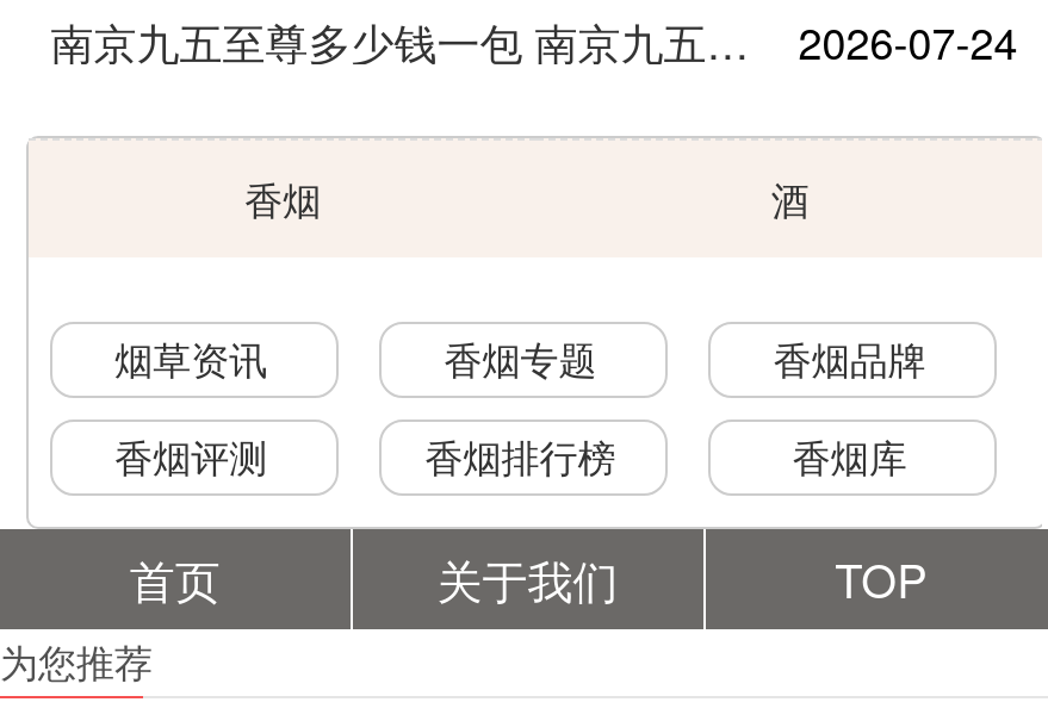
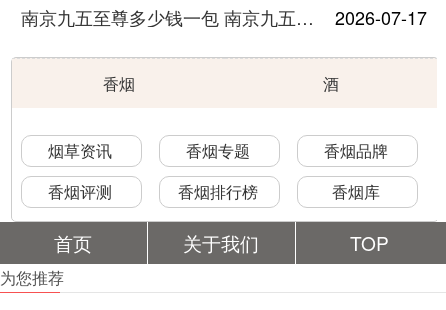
- 2026-07-24
+ 2026-07-17
